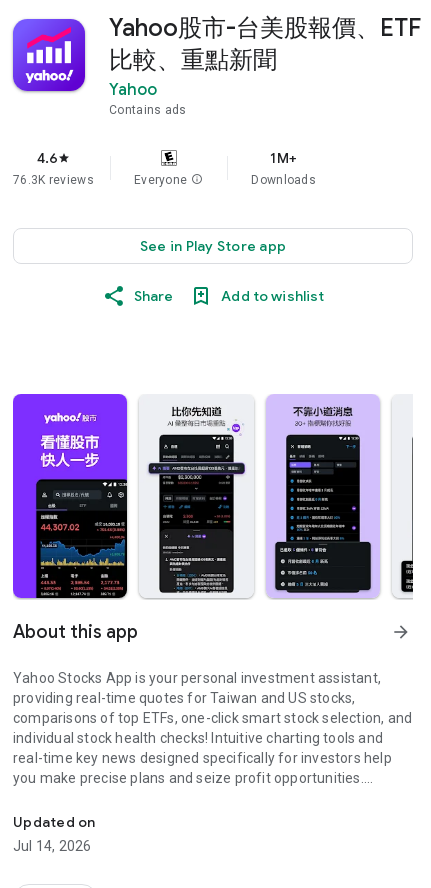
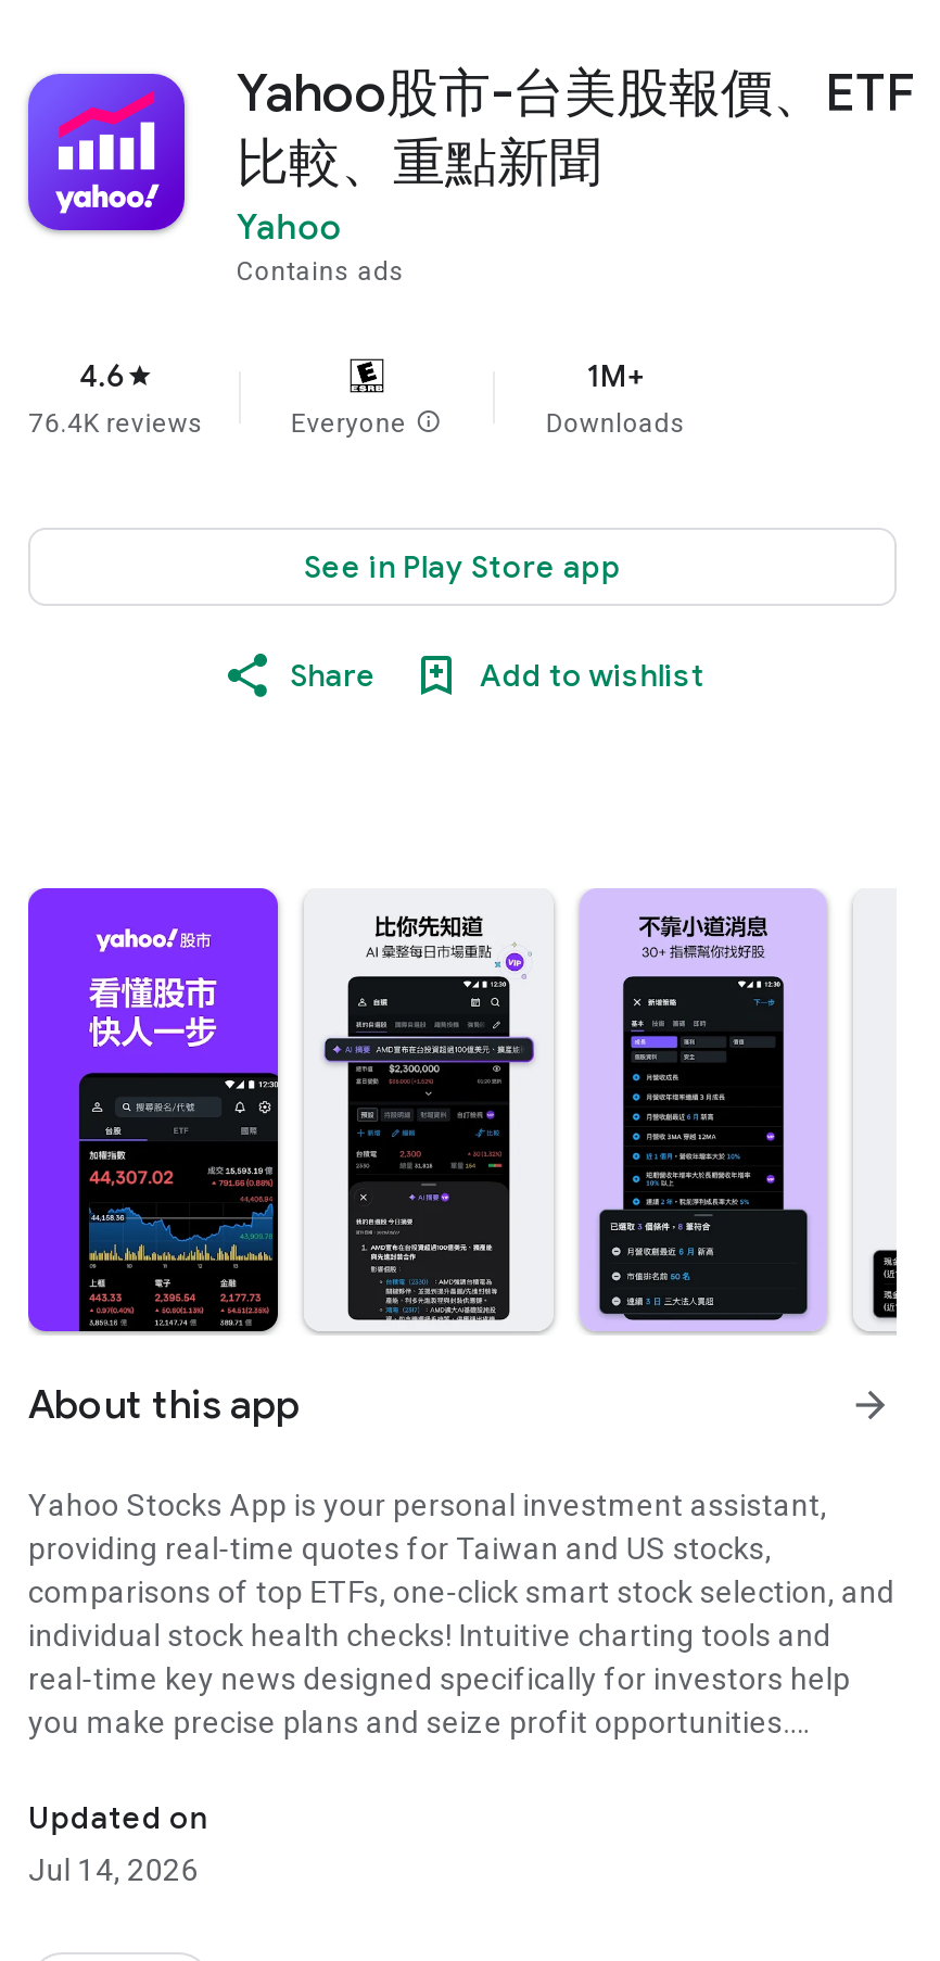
- 76.3K reviews
+ 76.4K reviews
